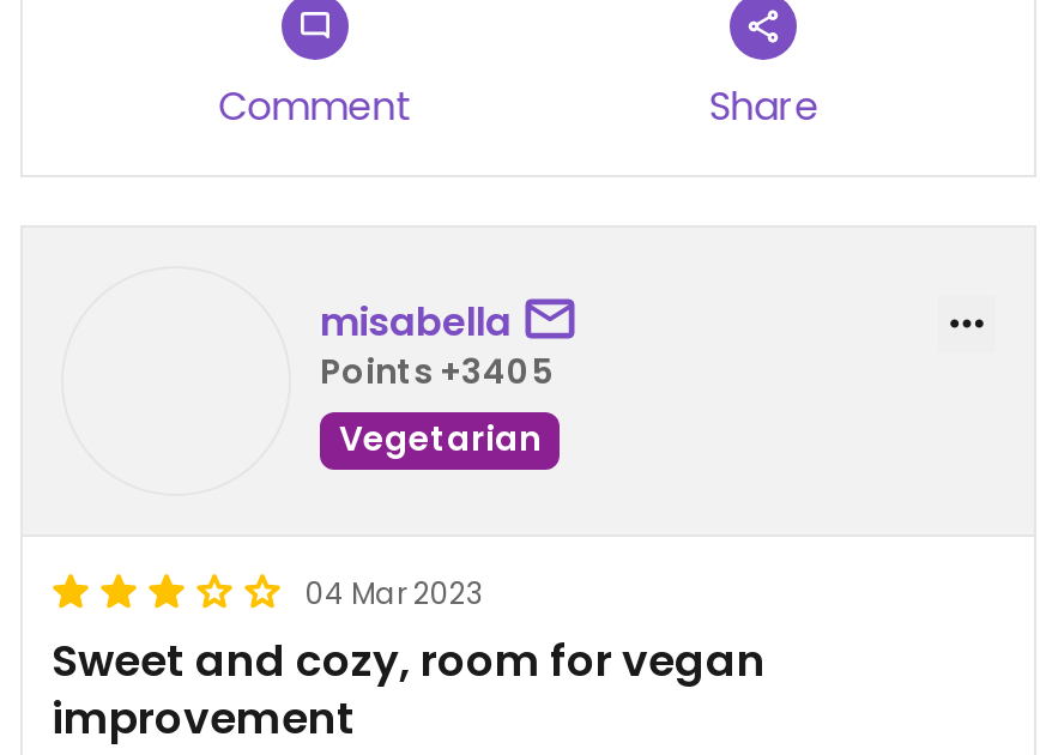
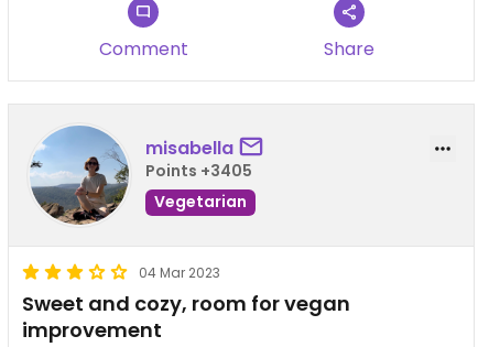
+ [image]
